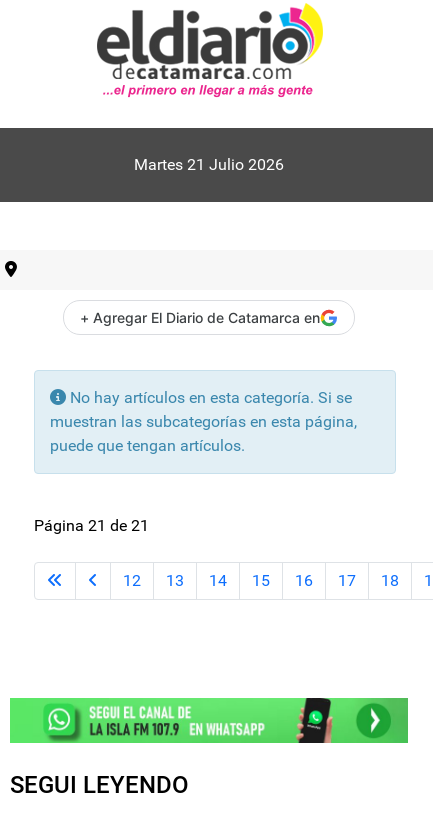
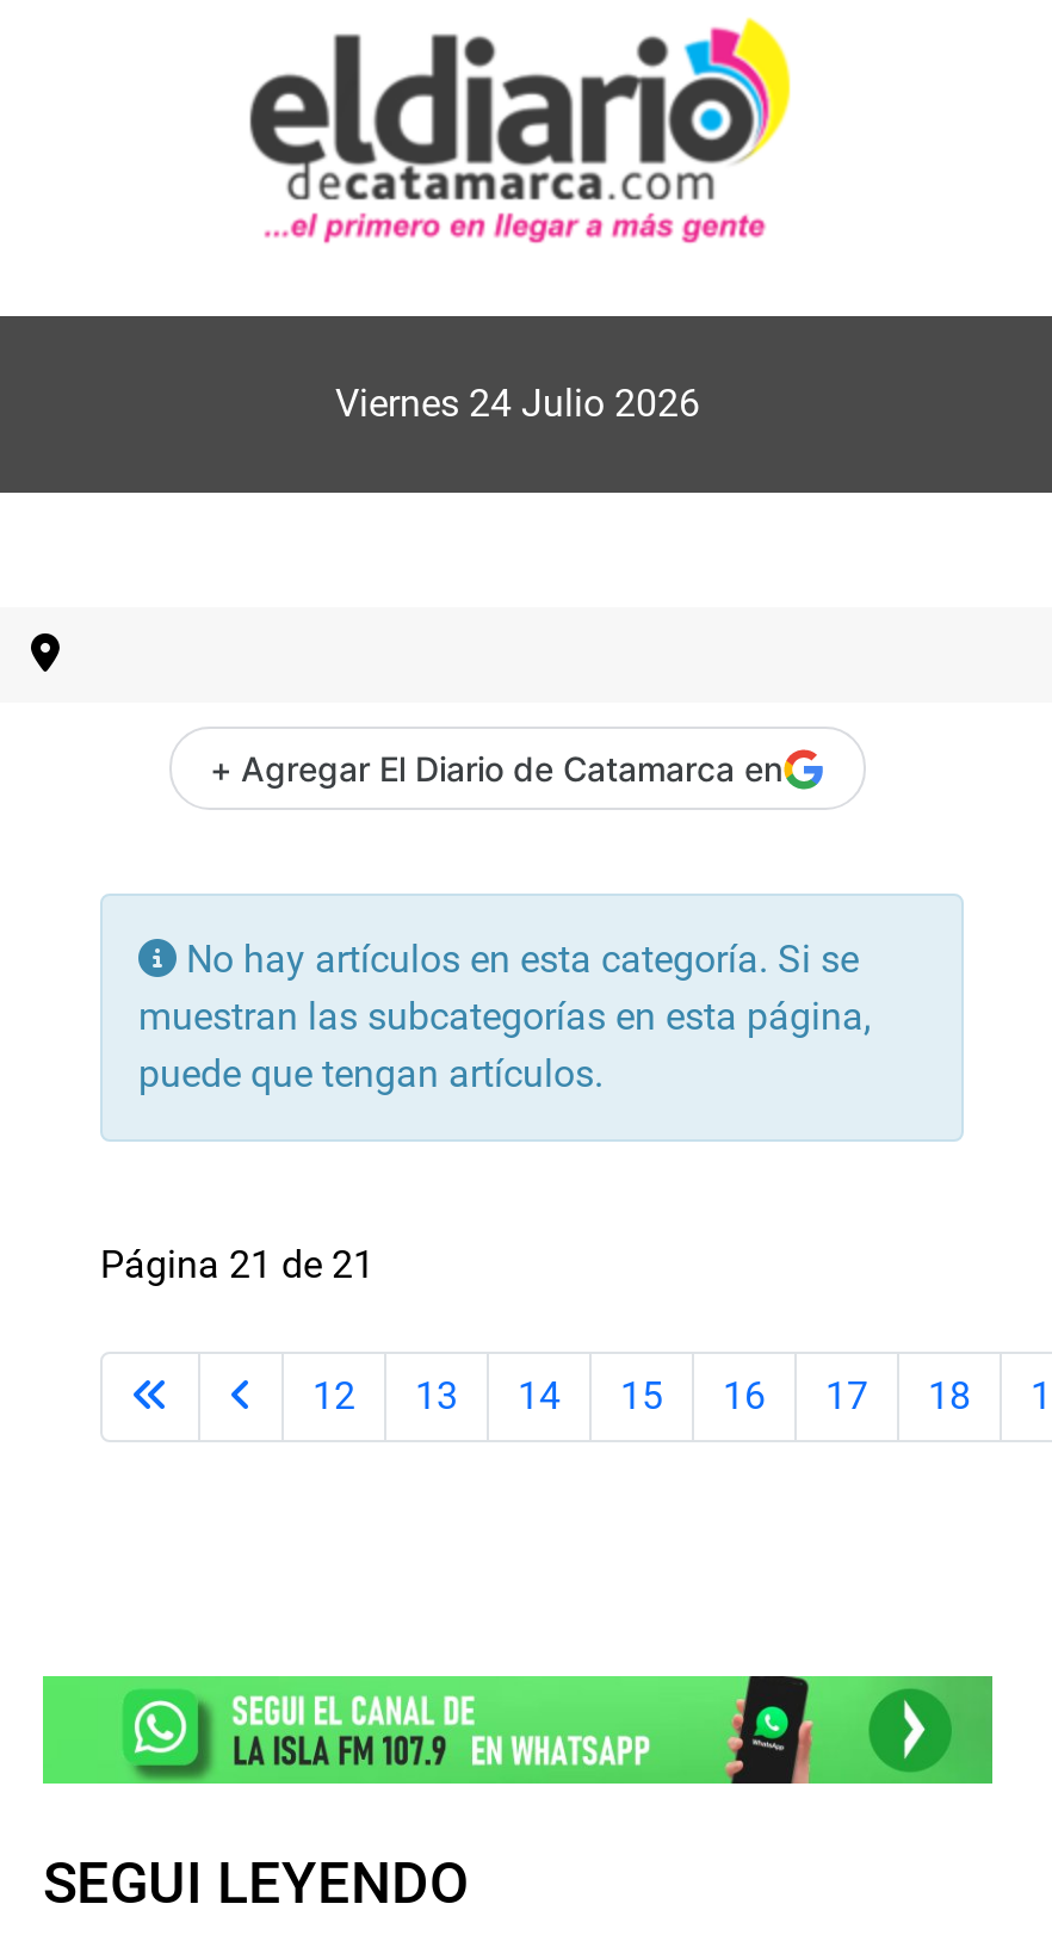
- Martes 21 Julio 2026
+ Viernes 24 Julio 2026
